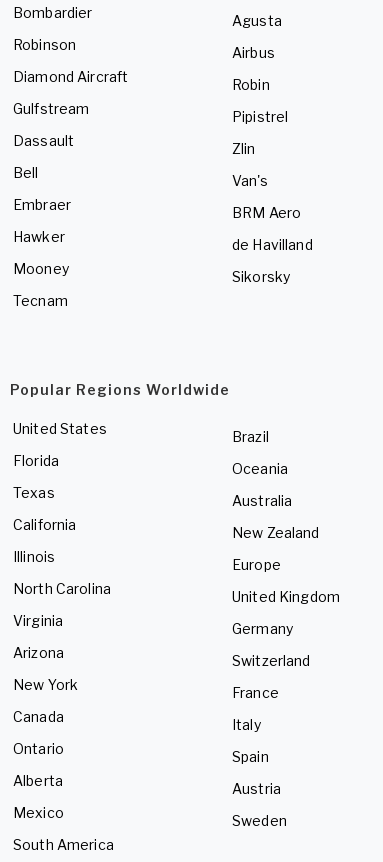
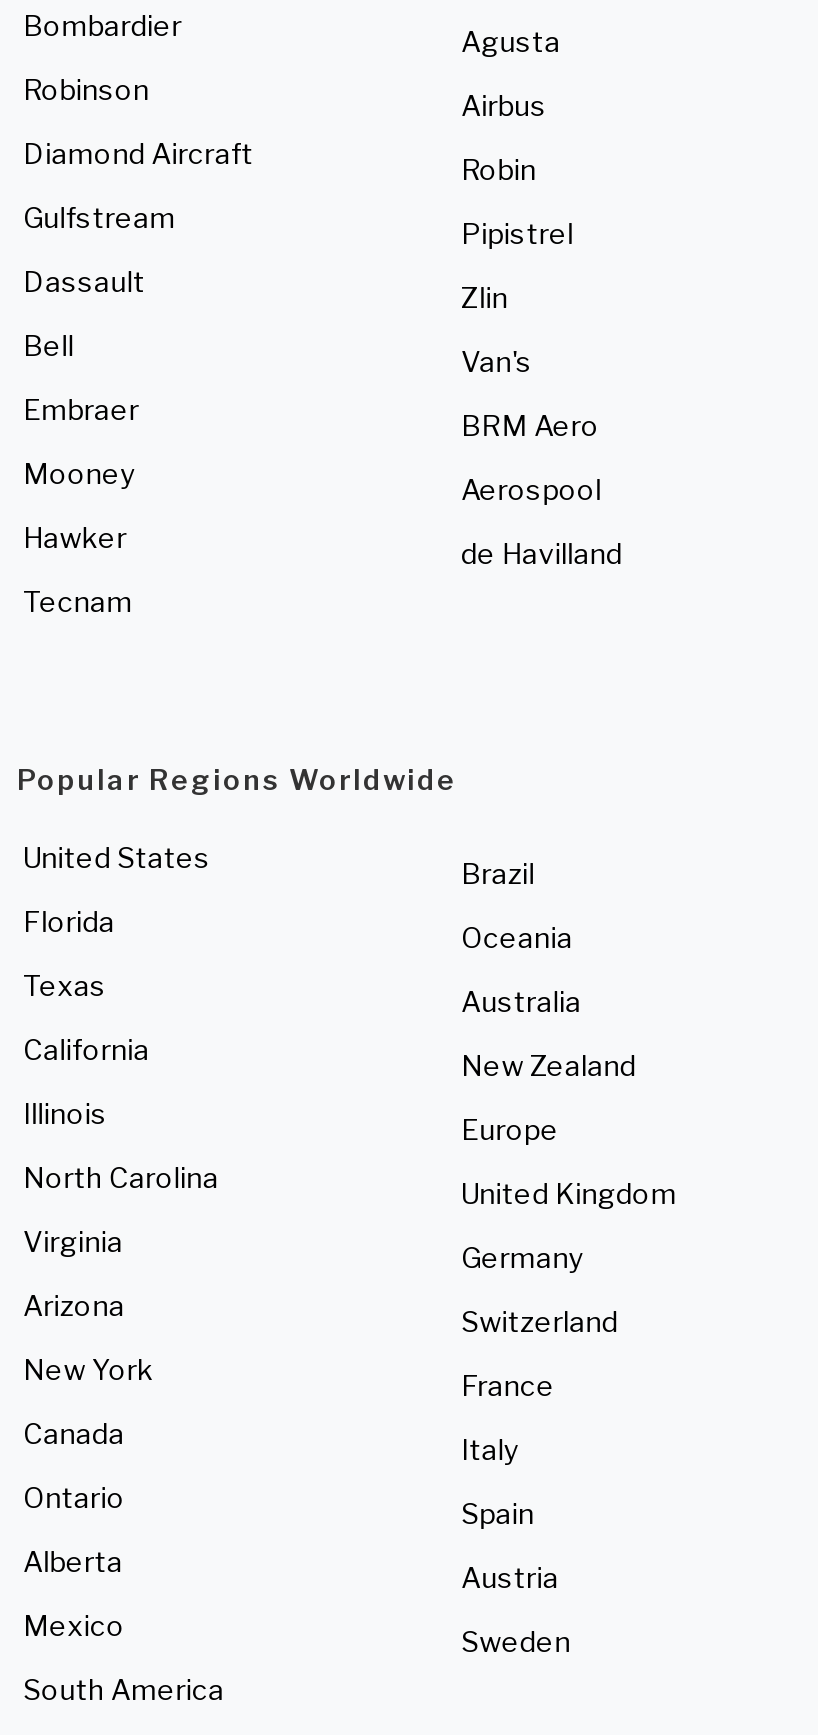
+ Aerospool

moved down: Hawker

moved down: de Havilland

moved up: Mooney

- Sikorsky
